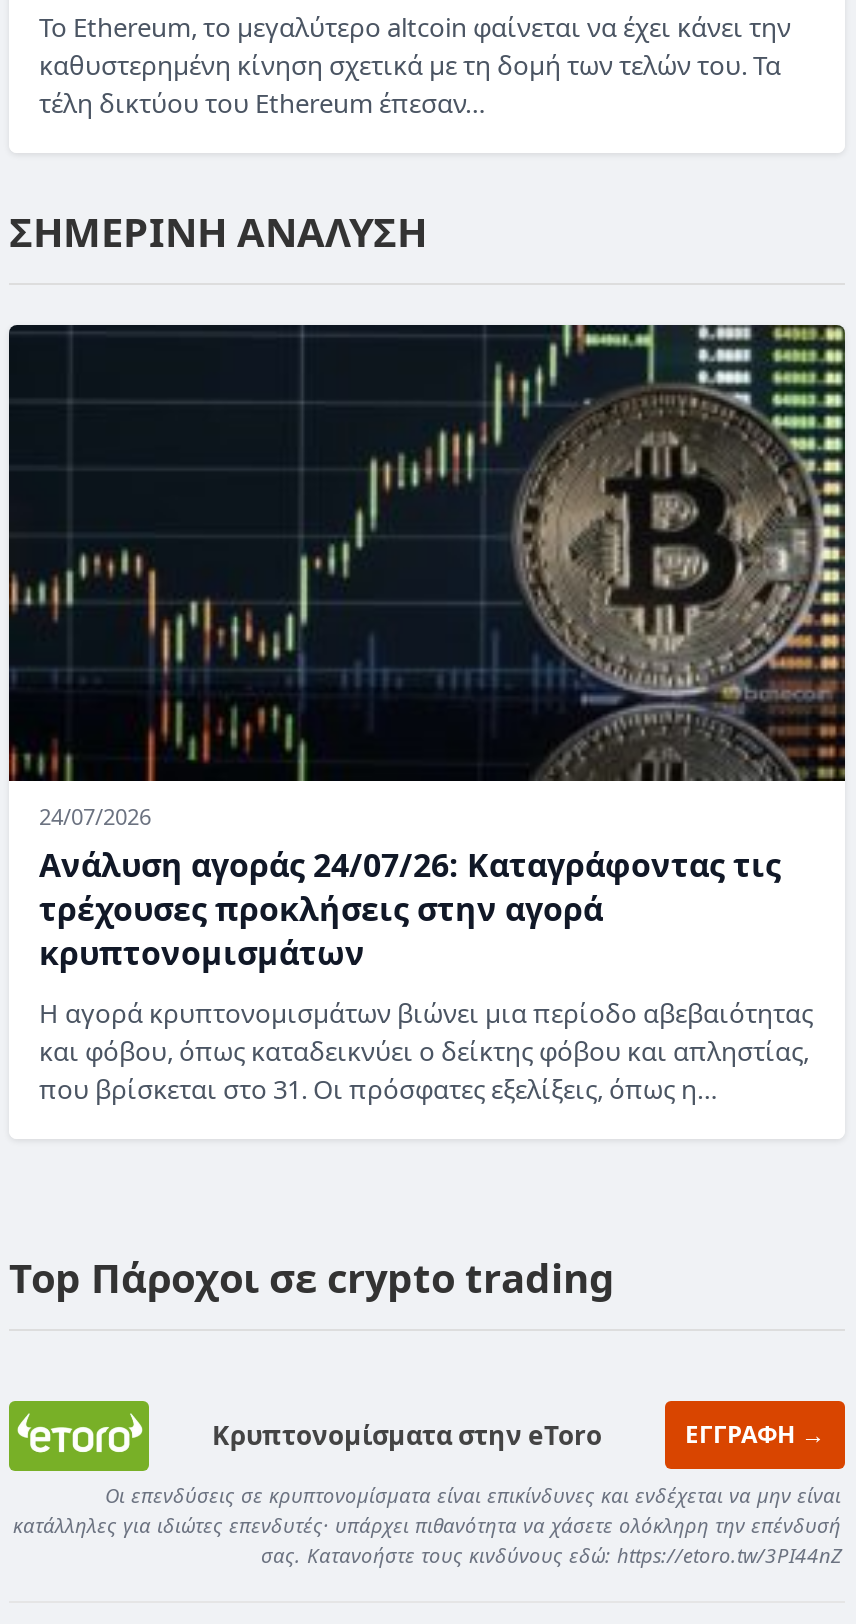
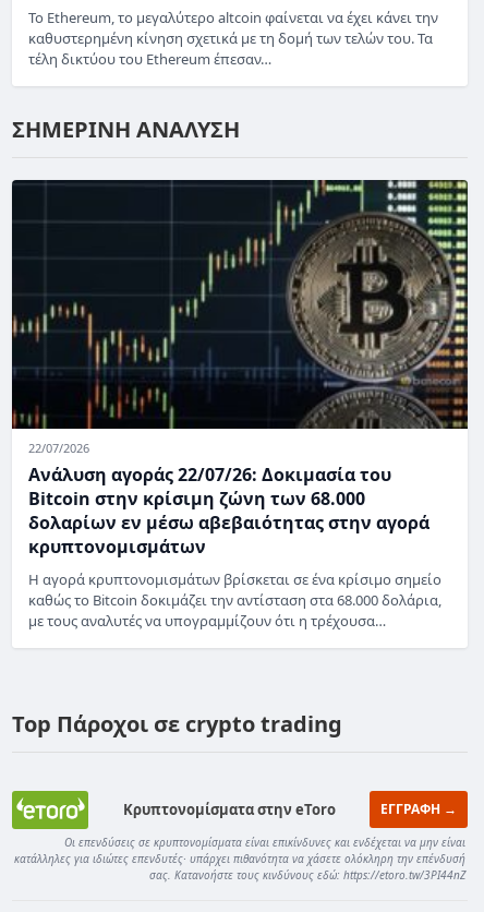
- 24/07/2026
- Ανάλυση αγοράς 24/07/26: Καταγράφοντας τις
- τρέχουσες προκλήσεις στην αγορά
+ 22/07/2026
+ Ανάλυση αγοράς 22/07/26: Δοκιμασία του
+ Bitcoin στην κρίσιμη ζώνη των 68.000
+ δολαρίων εν μέσω αβεβαιότητας στην αγορά

- Η αγορά κρυπτονομισμάτων βιώνει μια περίοδο αβεβαιότητας
- και φόβου, όπως καταδεικνύει ο δείκτης φόβου και απληστίας,
- που βρίσκεται στο 31. Οι πρόσφατες εξελίξεις, όπως η…
+ Η αγορά κρυπτονομισμάτων βρίσκεται σε ένα κρίσιμο σημείο
+ καθώς το Bitcoin δοκιμάζει την αντίσταση στα 68.000 δολάρια,
+ με τους αναλυτές να υπογραμμίζουν ότι η τρέχουσα…
